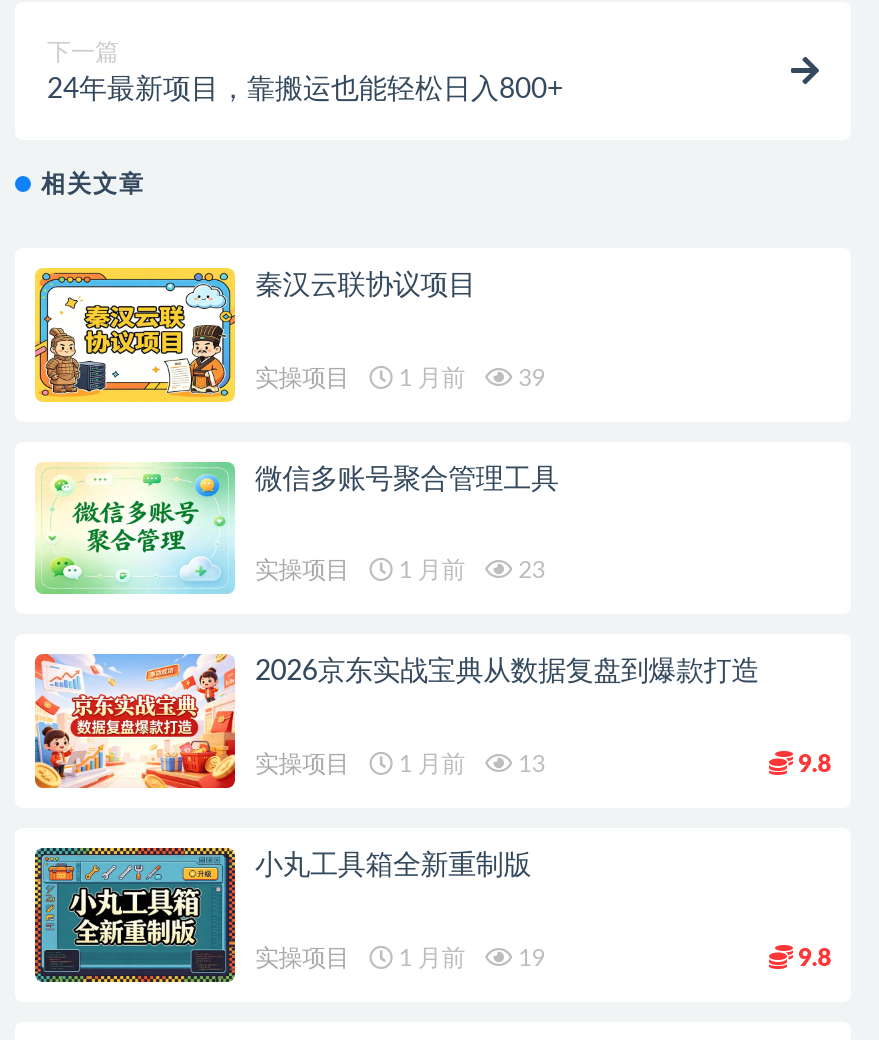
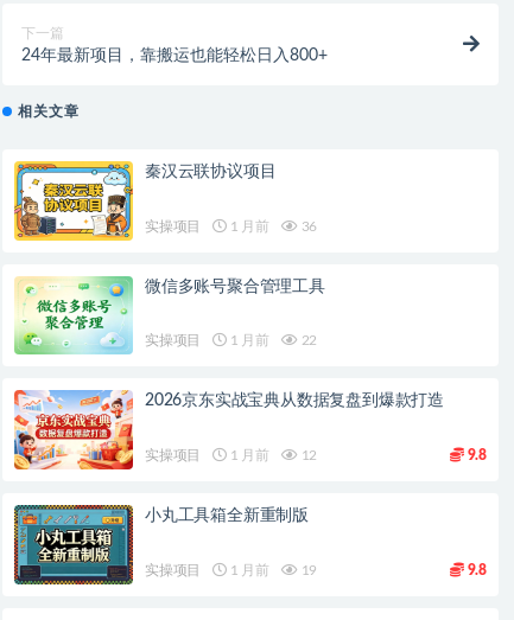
- 实操项目 1 月前 39
+ 实操项目 1 月前 36

- 实操项目 1 月前 23
+ 实操项目 1 月前 22

- 实操项目 1 月前 13
+ 实操项目 1 月前 12
